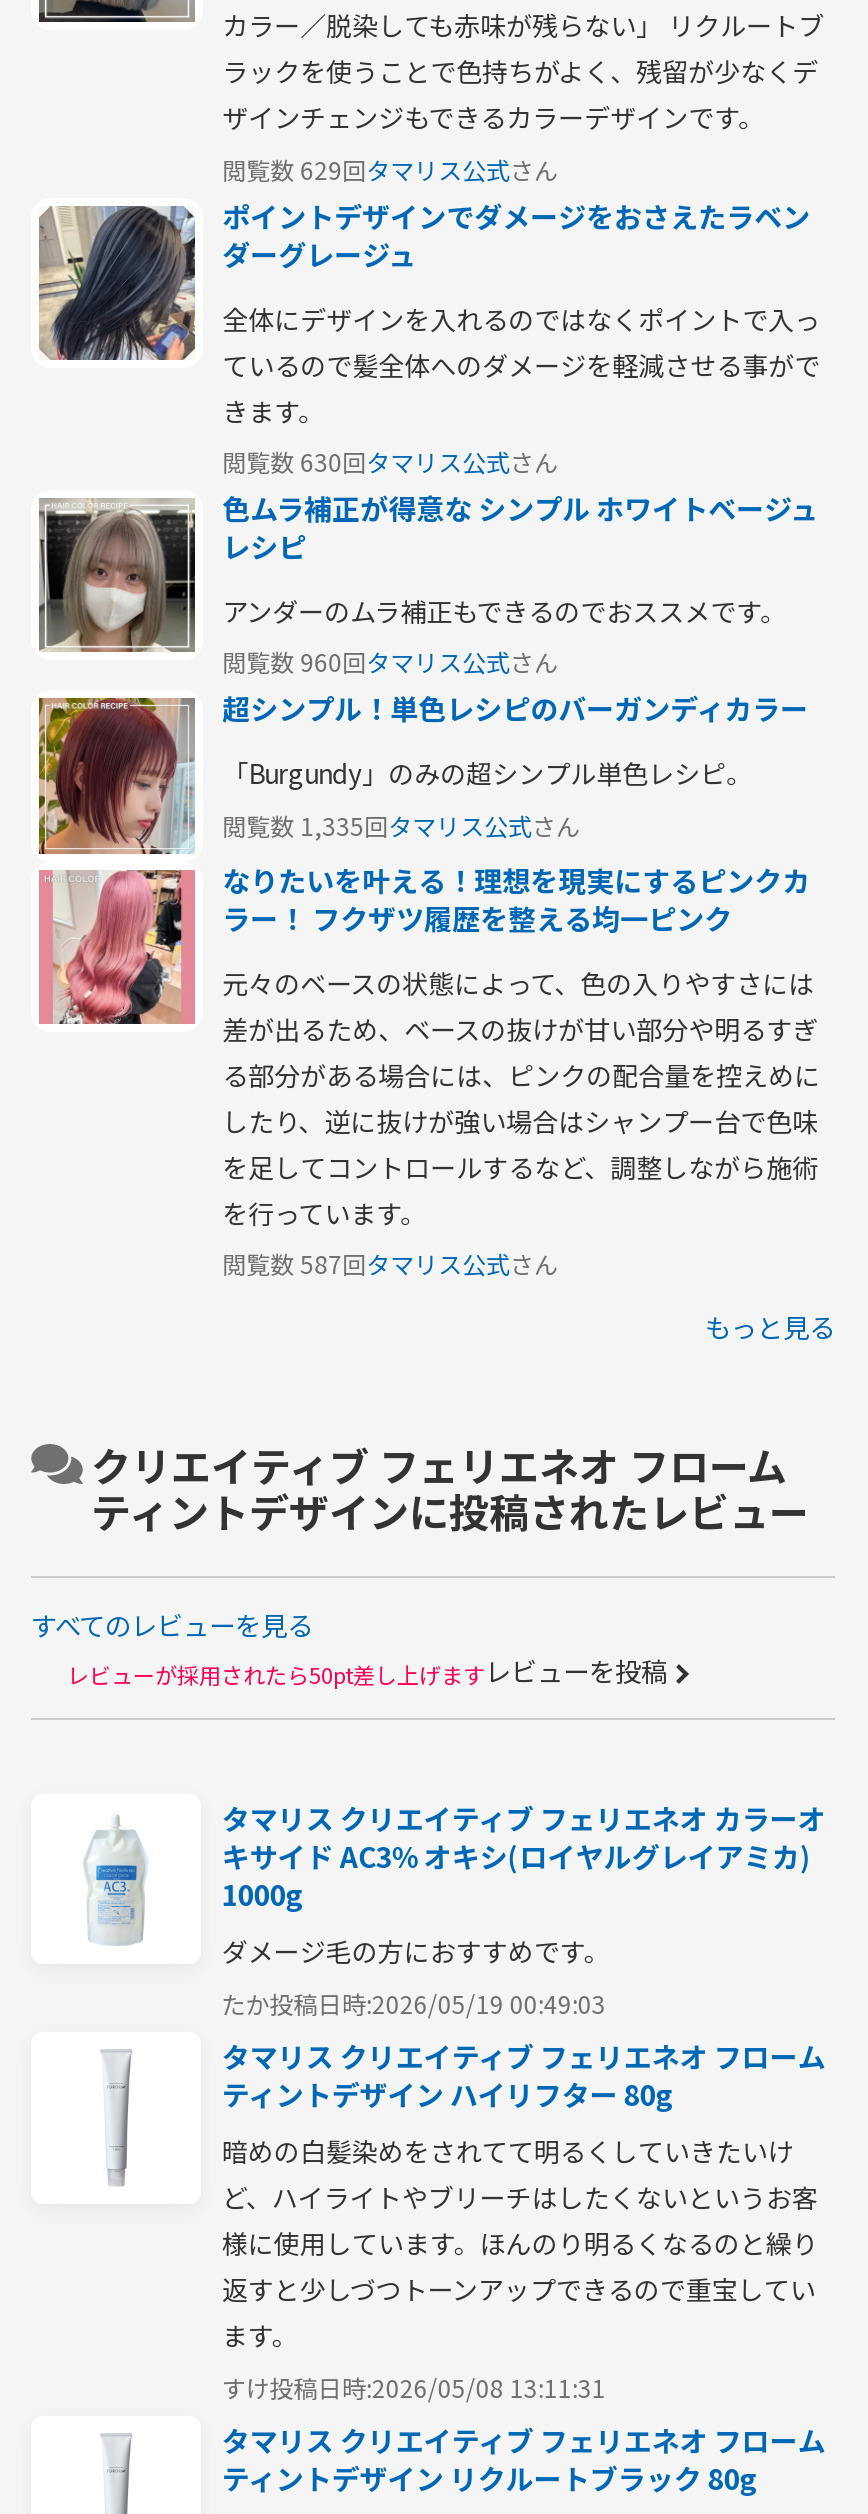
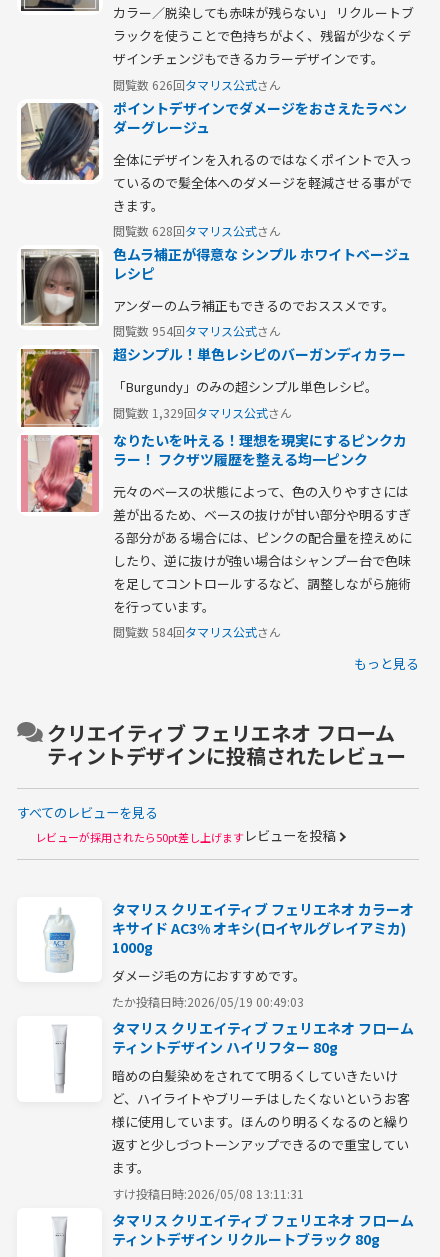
- 閲覧数 629回タマリス公式さん
+ 閲覧数 626回タマリス公式さん

- 閲覧数 630回タマリス公式さん
+ 閲覧数 628回タマリス公式さん

- 閲覧数 960回タマリス公式さん
+ 閲覧数 954回タマリス公式さん

- 閲覧数 1,335回タマリス公式さん
+ 閲覧数 1,329回タマリス公式さん

- 閲覧数 587回タマリス公式さん
+ 閲覧数 584回タマリス公式さん
